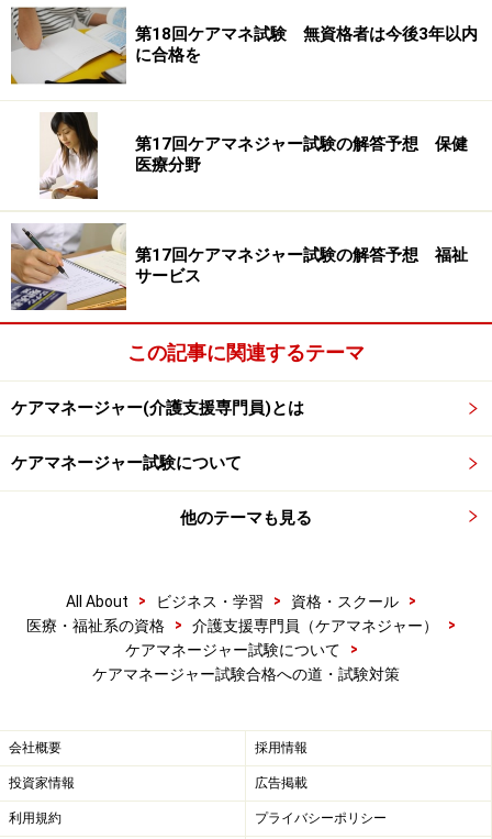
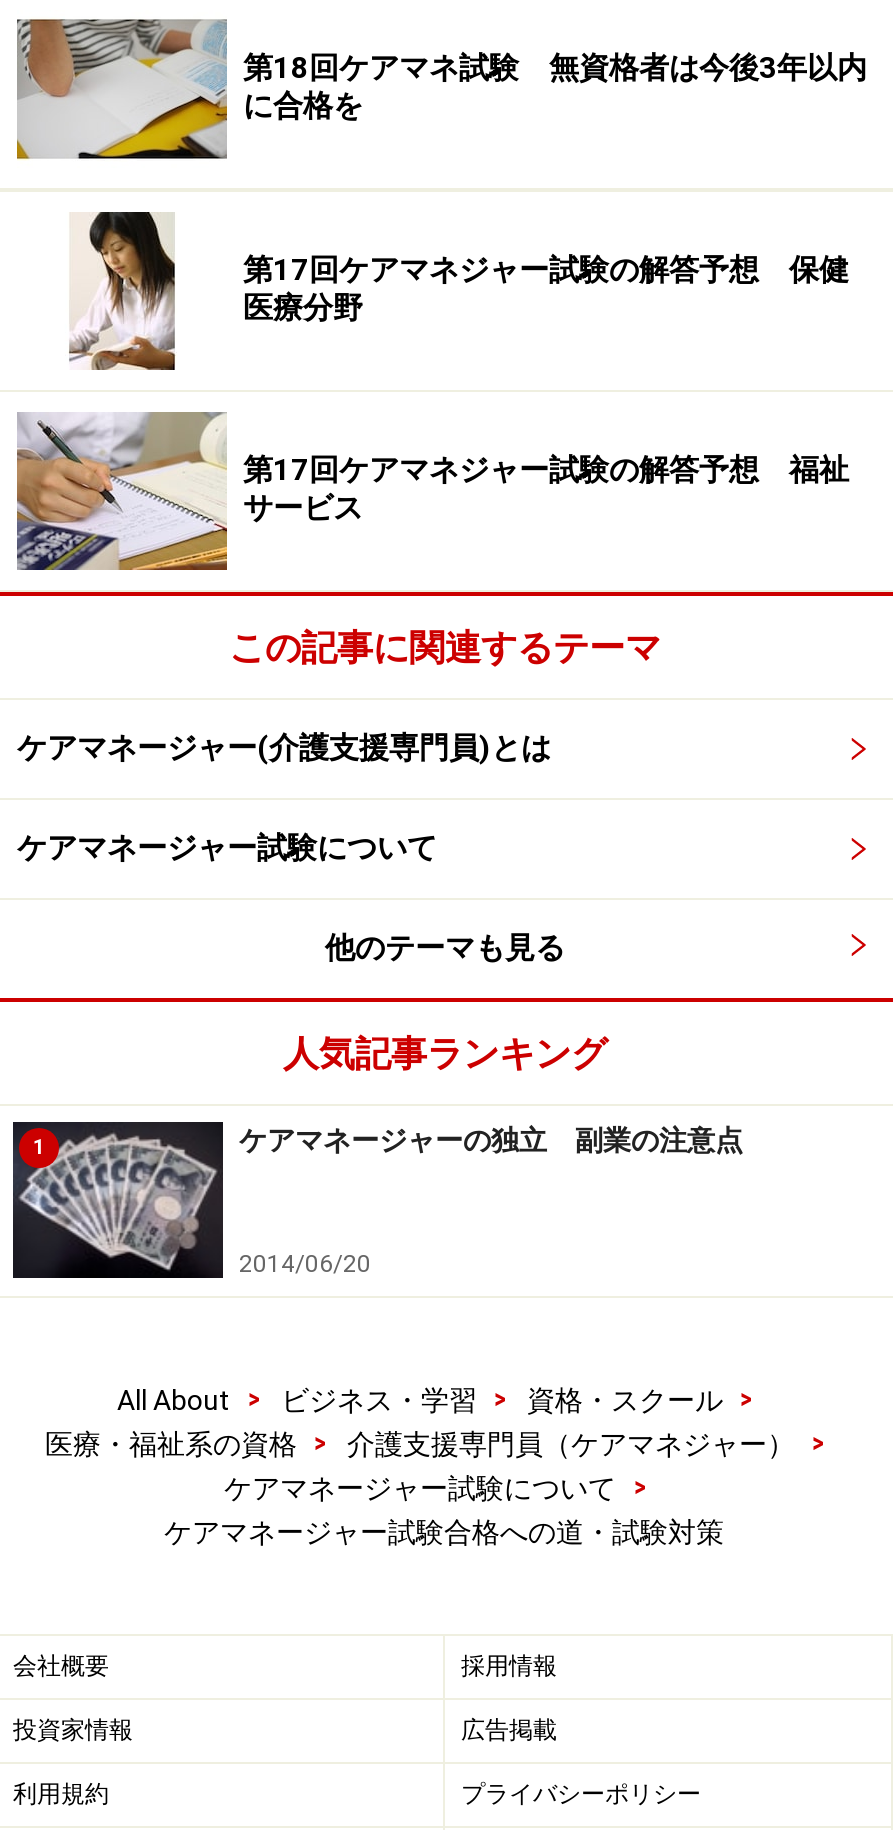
+ [image]
+ 人気記事ランキング
+ 1
+ ケアマネージャーの独立 副業の注意点

+ 2014/06/20
